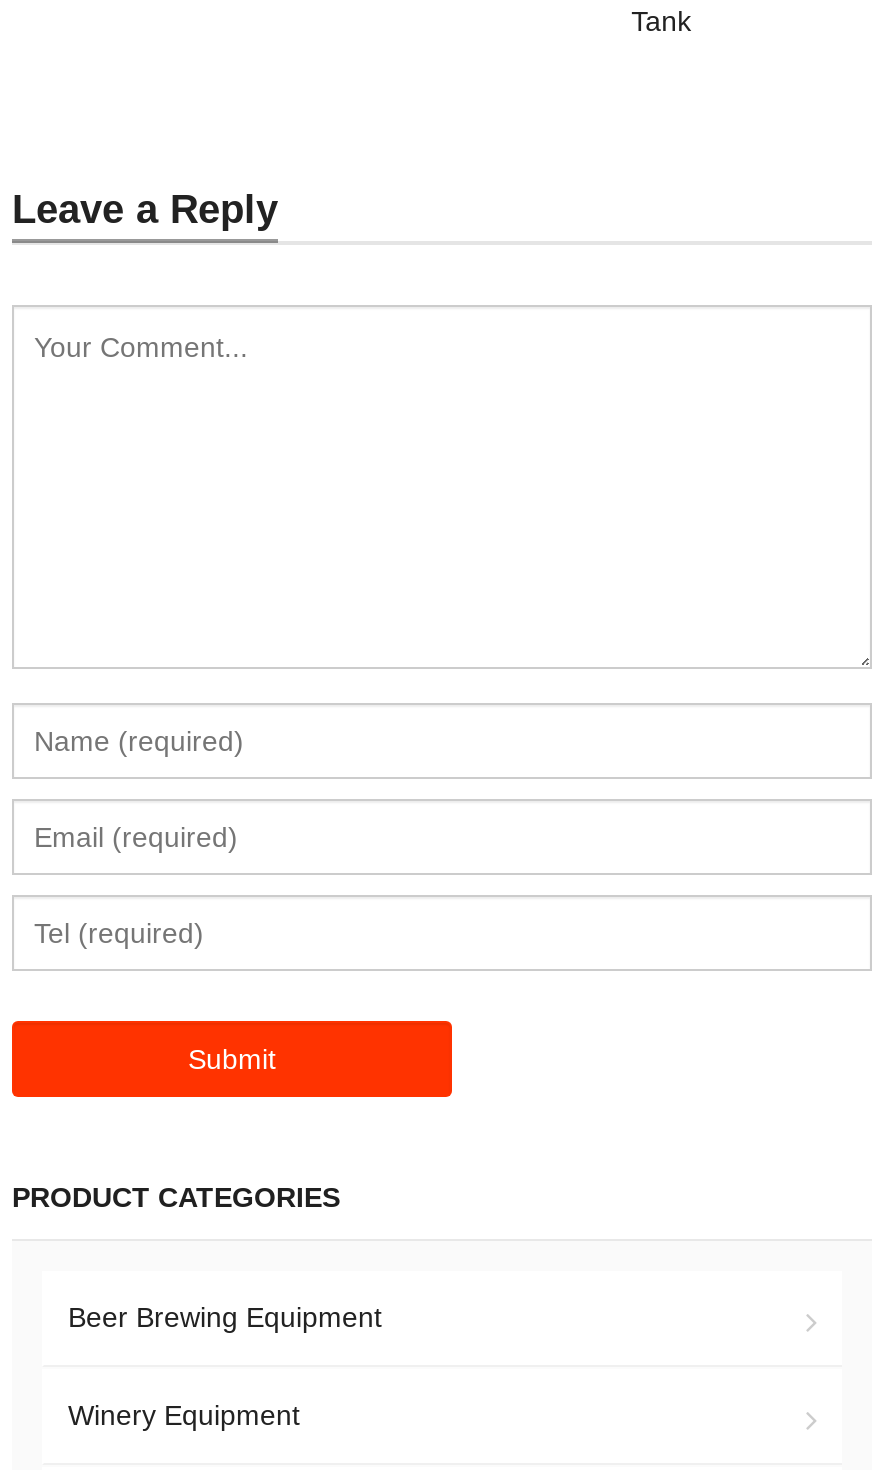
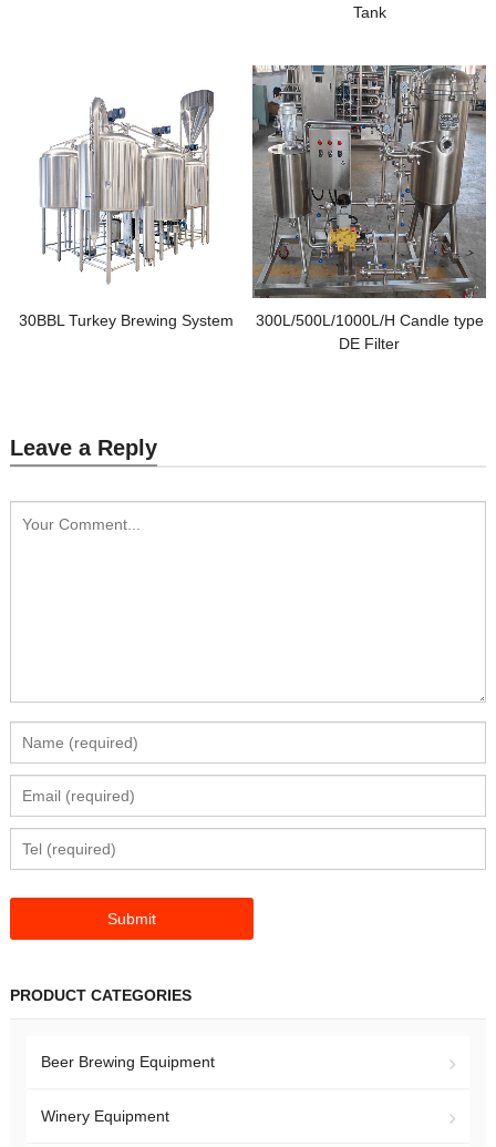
+ [image]
+ 30BBL Turkey Brewing System
+ 300L/500L/1000L/H Candle type
+ DE Filter

+ [image]
